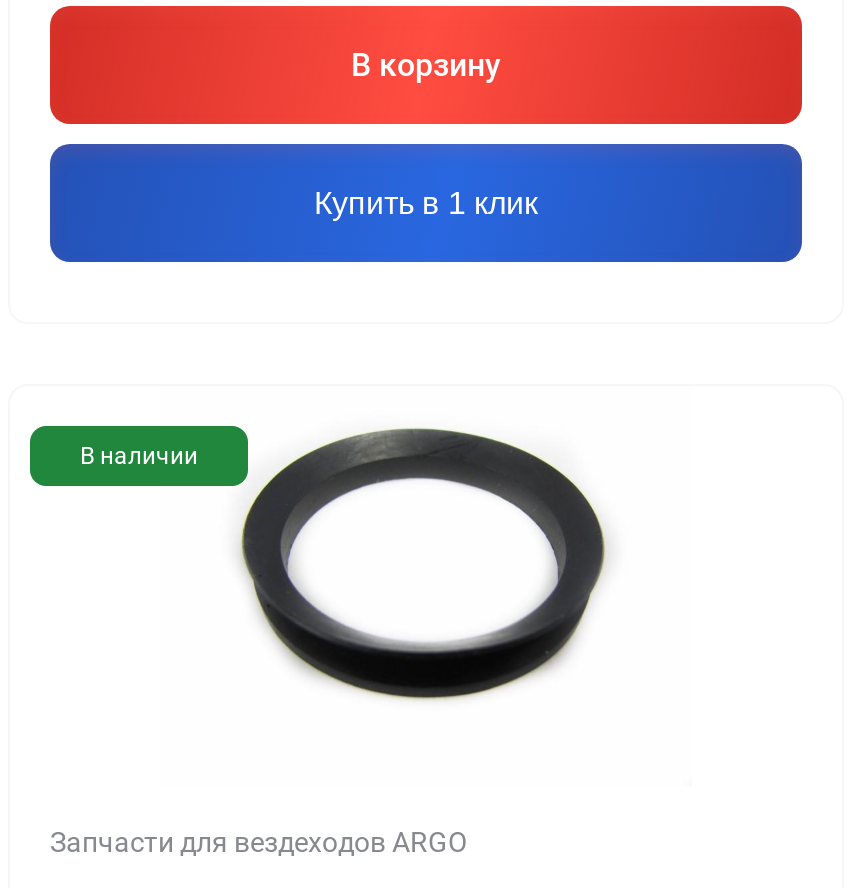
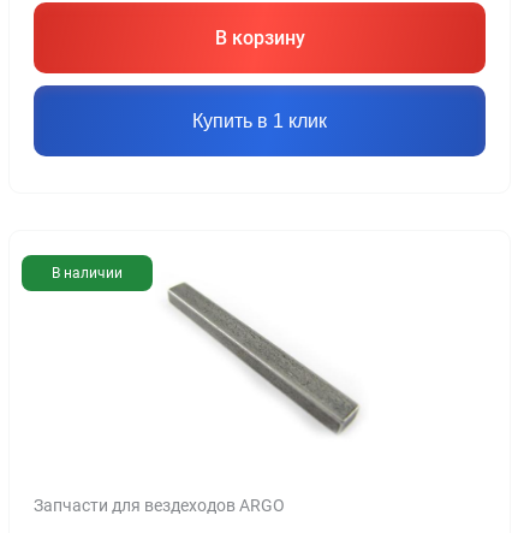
- [image]
+ [image]
